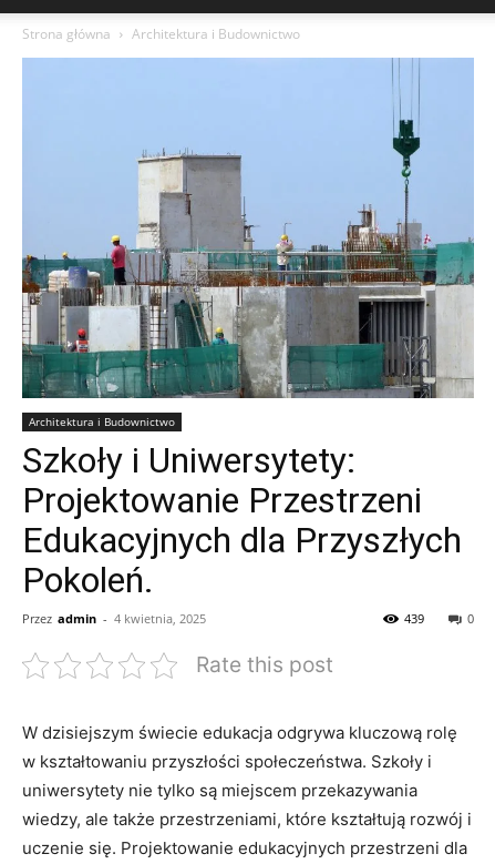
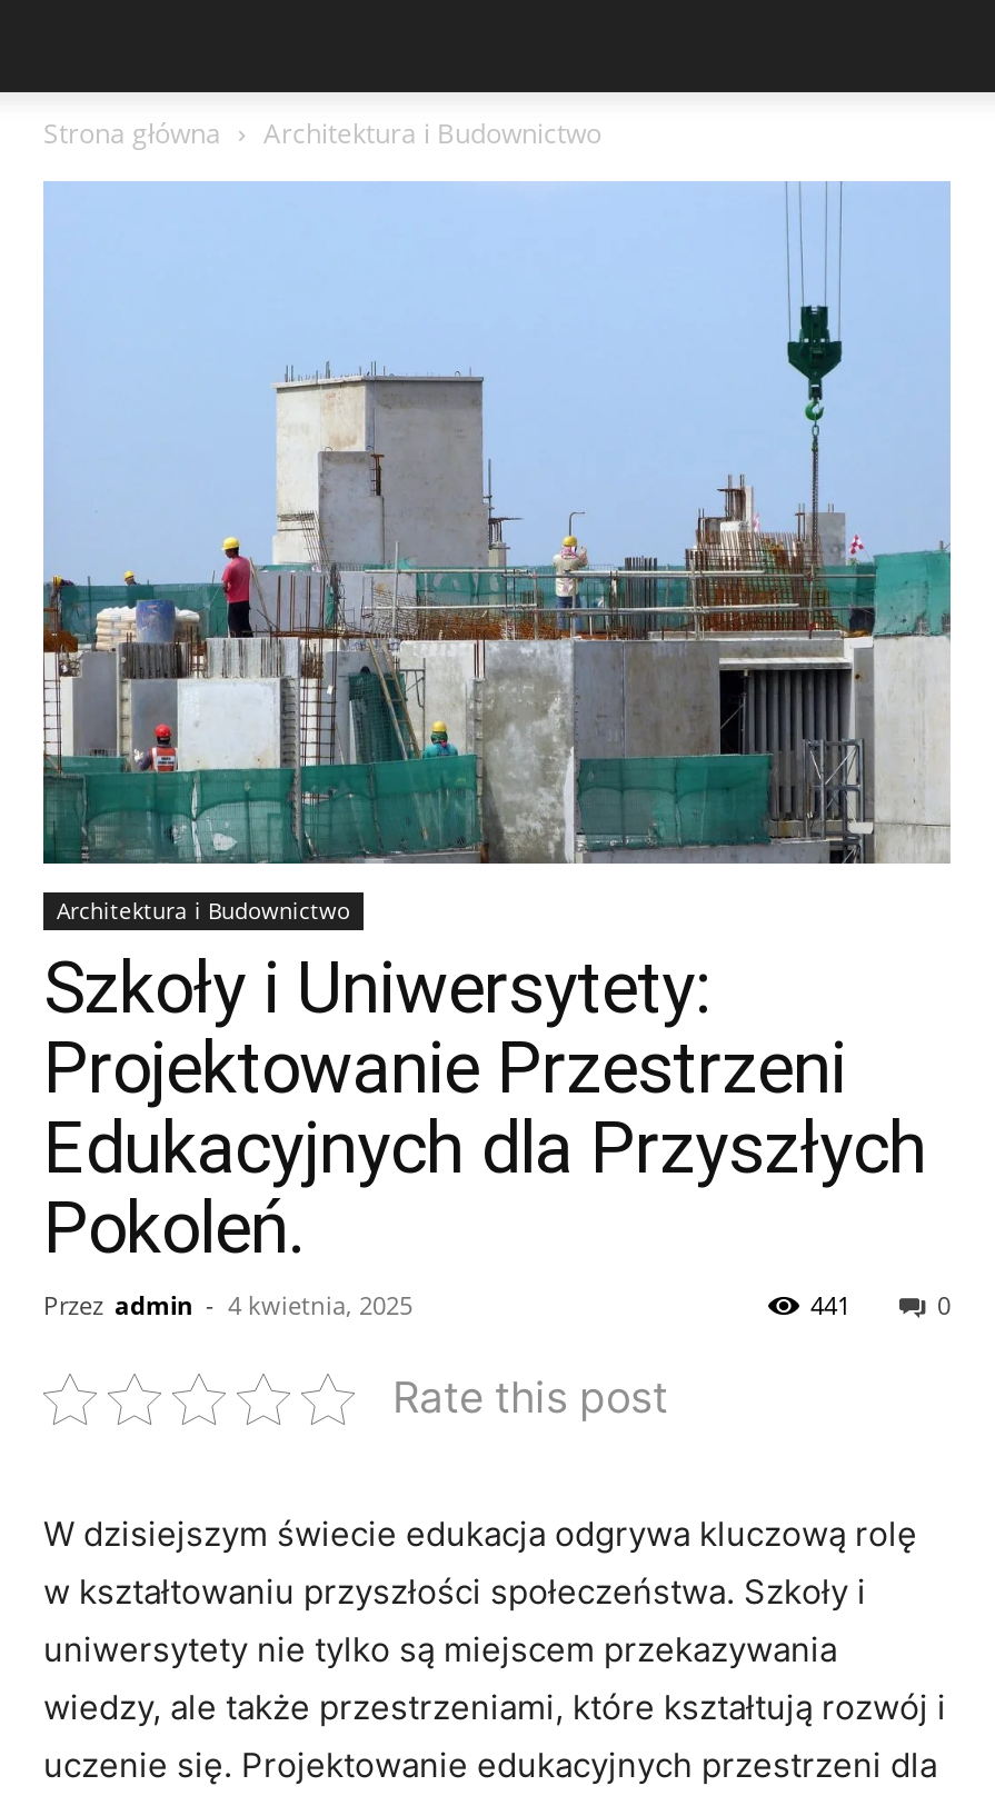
- 439
+ 441
